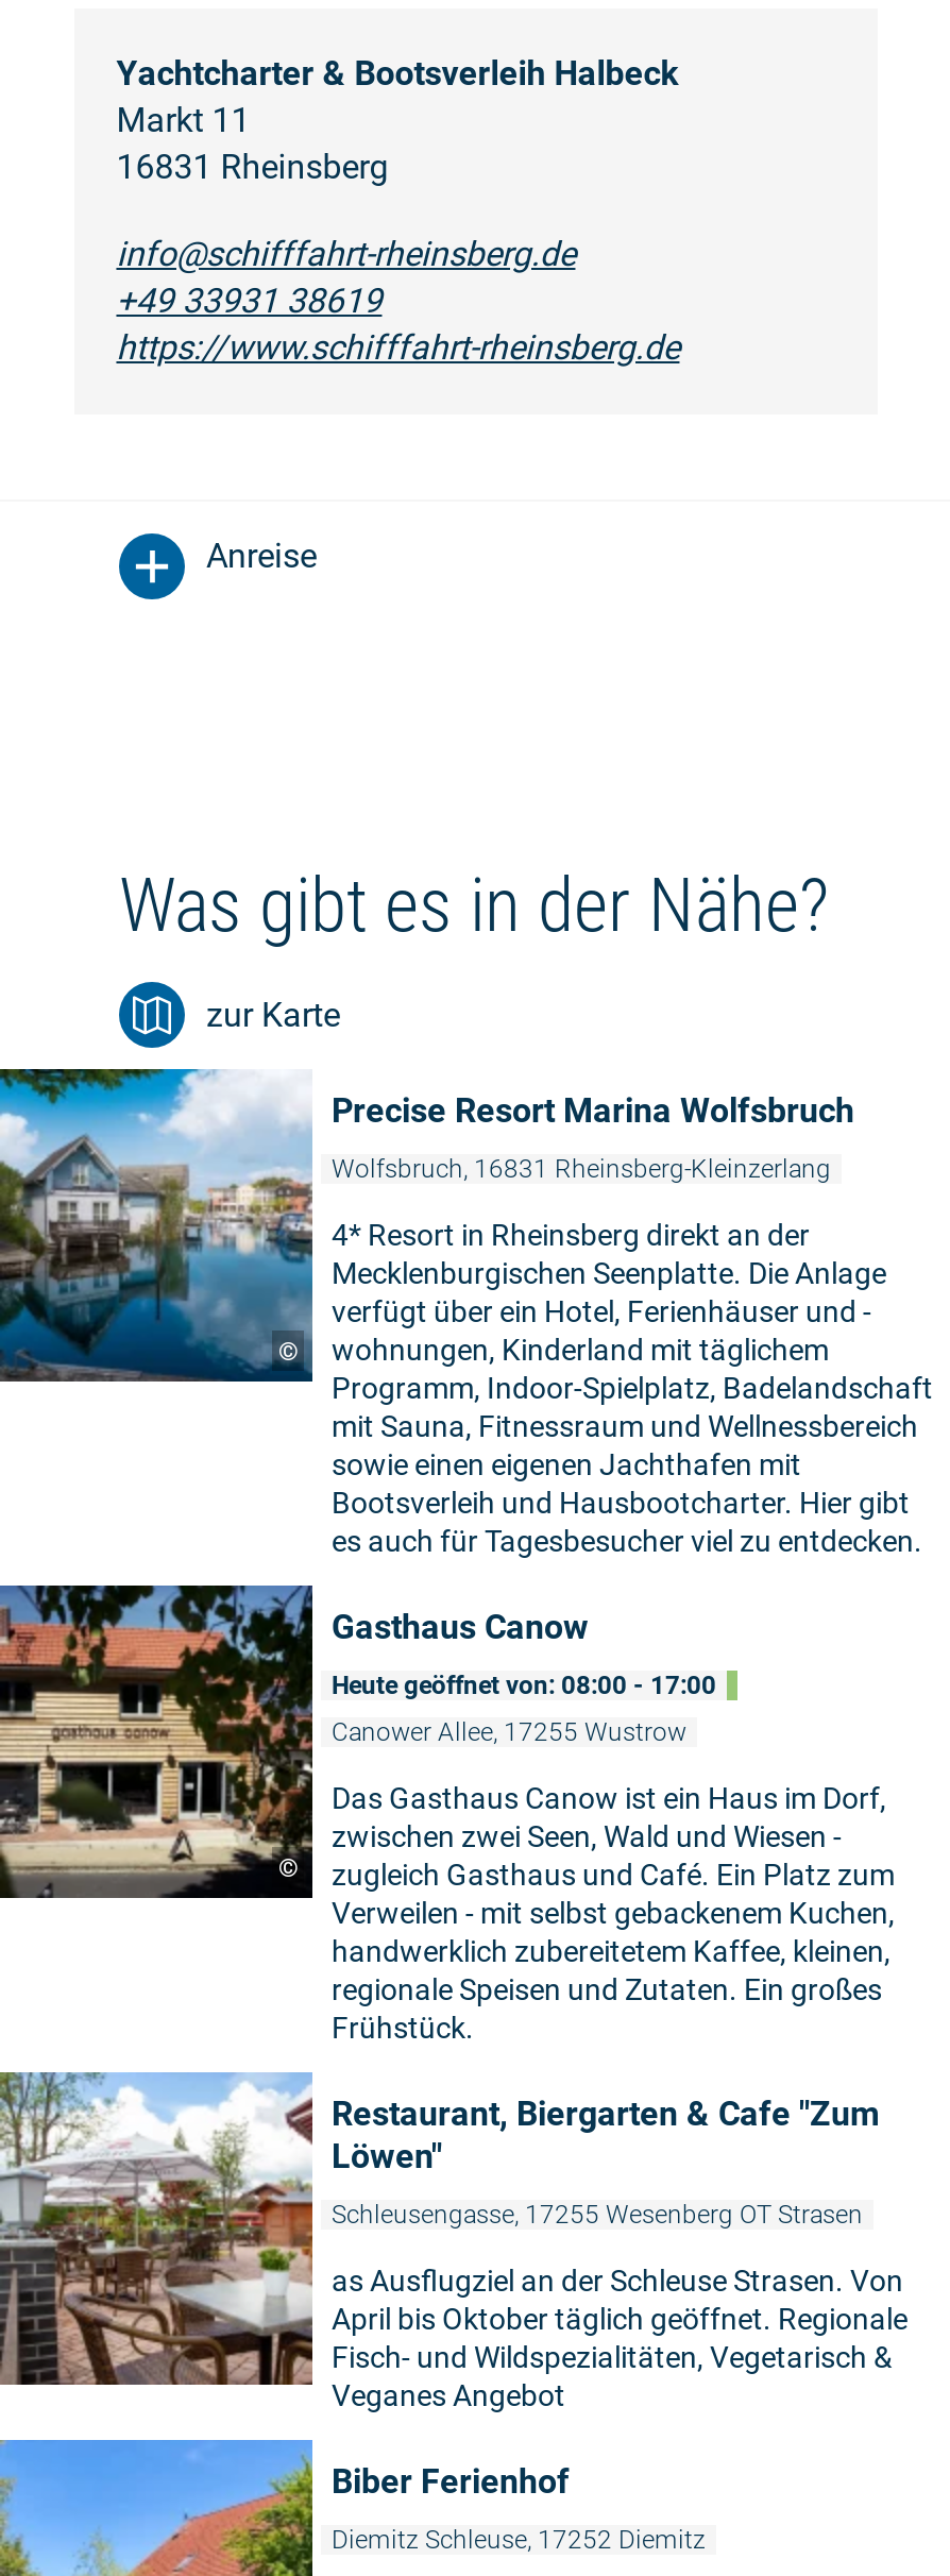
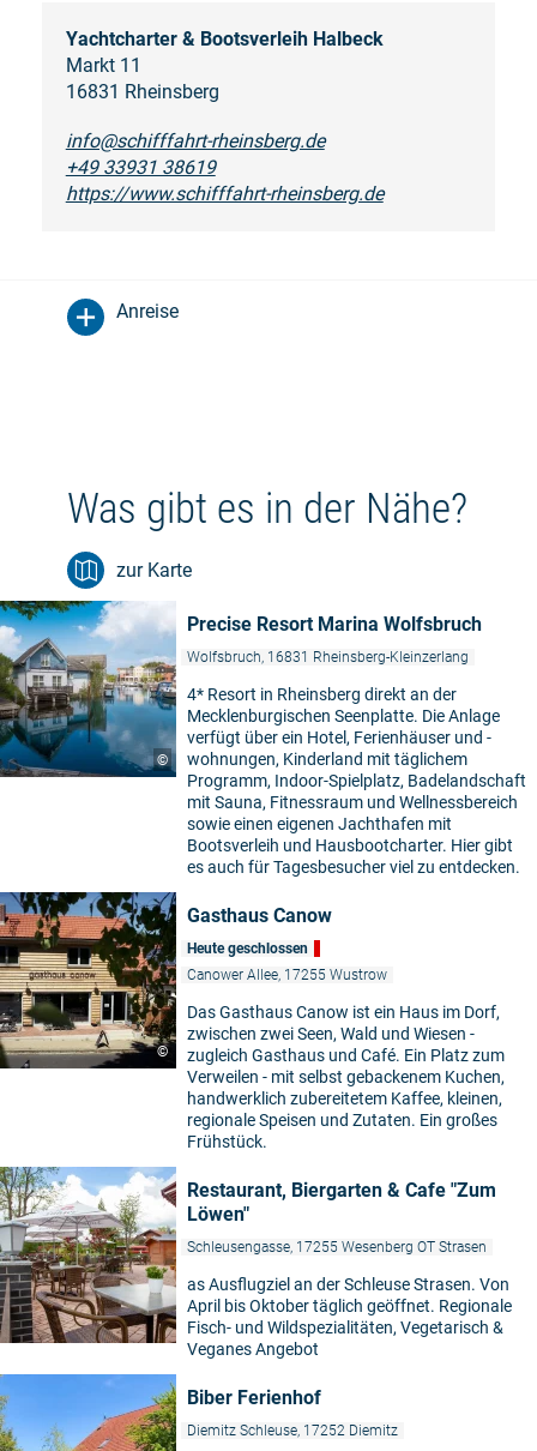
- Heute geöffnet von: 08:00 - 17:00
+ Heute geschlossen
